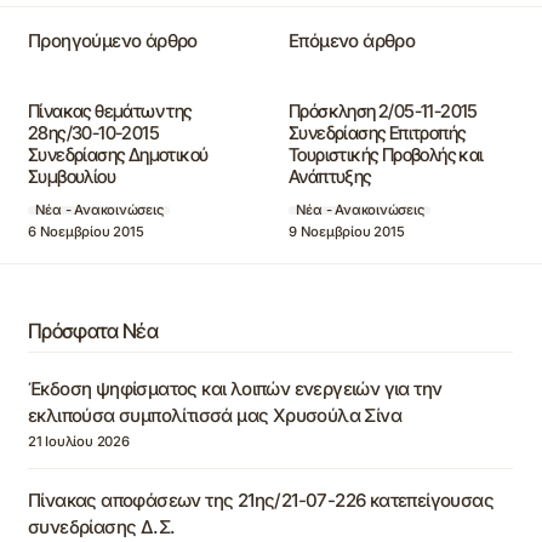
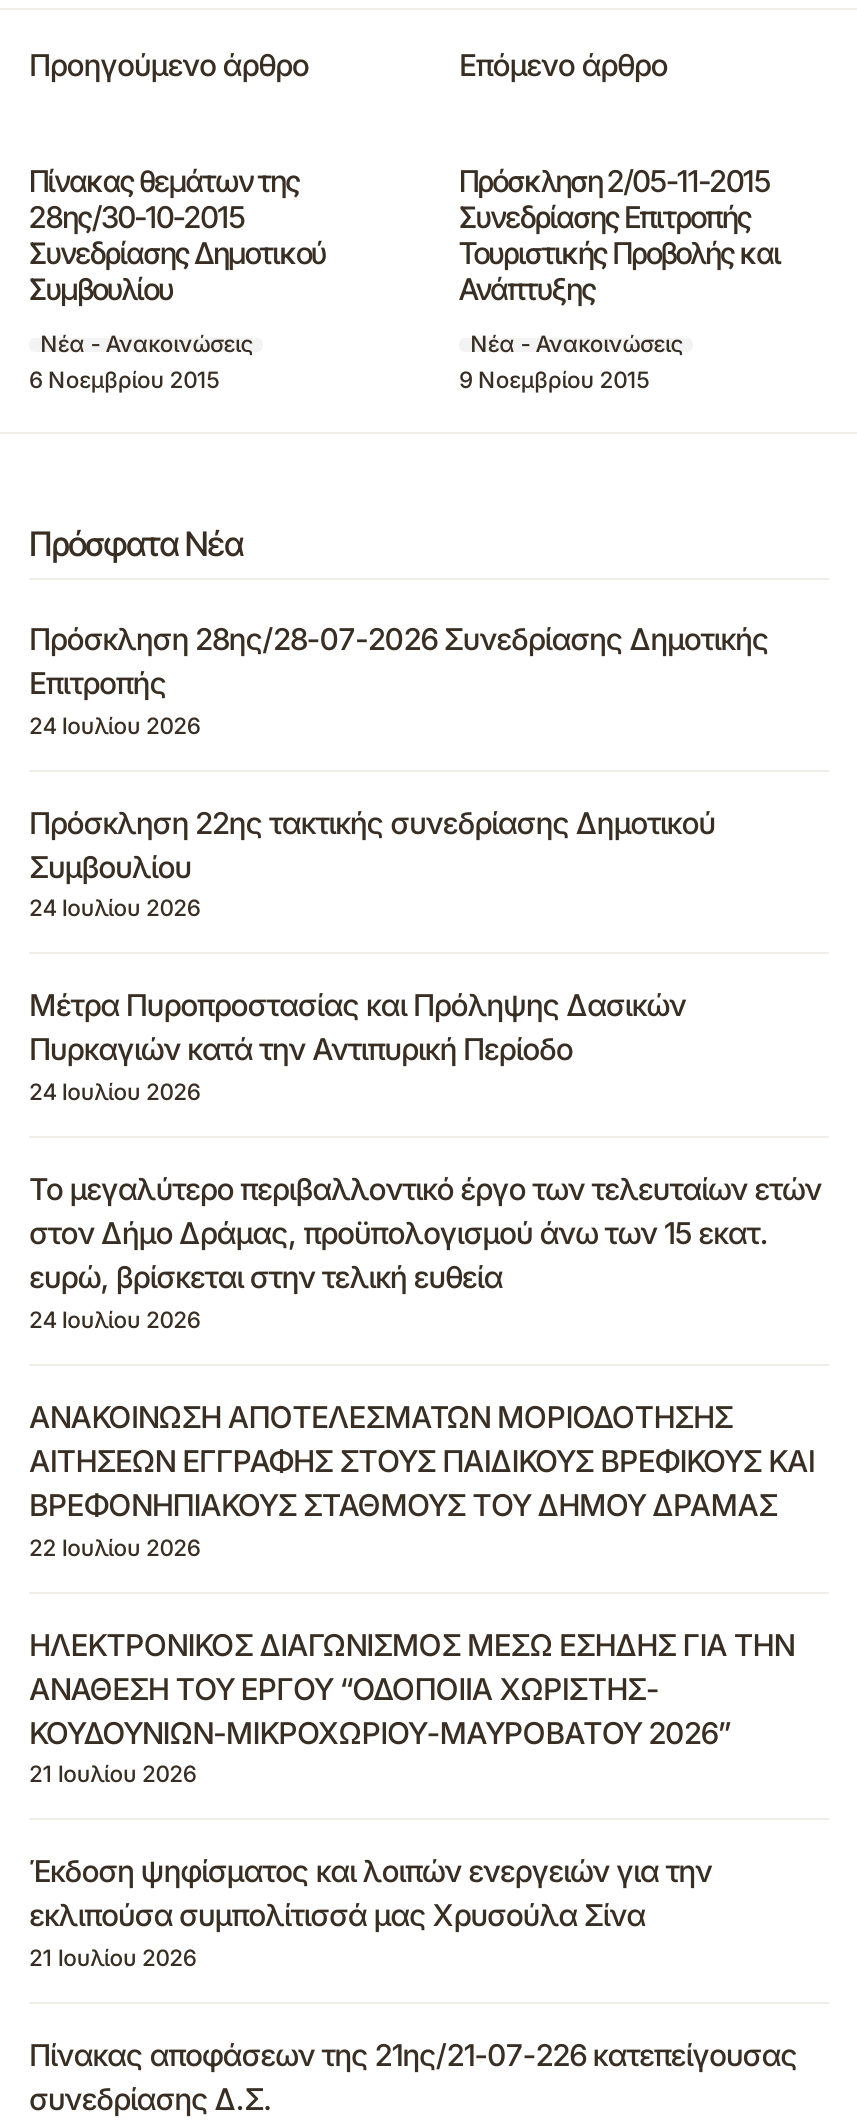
+ Πρόσκληση 28ης/28-07-2026 Συνεδρίασης Δημοτικής
+ Επιτροπής
+ 24 Ιουλίου 2026
+ Πρόσκληση 22ης τακτικής συνεδρίασης Δημοτικού
+ Συμβουλίου
+ 24 Ιουλίου 2026
+ Μέτρα Πυροπροστασίας και Πρόληψης Δασικών
+ Πυρκαγιών κατά την Αντιπυρική Περίοδο
+ 24 Ιουλίου 2026
+ Το μεγαλύτερο περιβαλλοντικό έργο των τελευταίων ετών
+ στον Δήμο Δράμας, προϋπολογισμού άνω των 15 εκατ.
+ ευρώ, βρίσκεται στην τελική ευθεία
+ 24 Ιουλίου 2026
+ ΑΝΑΚΟΙΝΩΣΗ ΑΠΟΤΕΛΕΣΜΑΤΩΝ ΜΟΡΙΟΔΟΤΗΣΗΣ
+ ΑΙΤΗΣΕΩΝ ΕΓΓΡΑΦΗΣ ΣΤΟΥΣ ΠΑΙΔΙΚΟΥΣ ΒΡΕΦΙΚΟΥΣ ΚΑΙ
+ ΒΡΕΦΟΝΗΠΙΑΚΟΥΣ ΣΤΑΘΜΟΥΣ ΤΟΥ ΔΗΜΟΥ ΔΡΑΜΑΣ
+ 22 Ιουλίου 2026
+ ΗΛΕΚΤΡΟΝΙΚΟΣ ΔΙΑΓΩΝΙΣΜΟΣ ΜΕΣΩ ΕΣΗΔΗΣ ΓΙΑ ΤΗΝ
+ ΑΝΑΘΕΣΗ ΤΟΥ ΕΡΓΟΥ “ΟΔΟΠΟΙΙΑ ΧΩΡΙΣΤΗΣ-
+ ΚΟΥΔΟΥΝΙΩΝ-ΜΙΚΡΟΧΩΡΙΟΥ-ΜΑΥΡΟΒΑΤΟΥ 2026”
+ 21 Ιουλίου 2026
